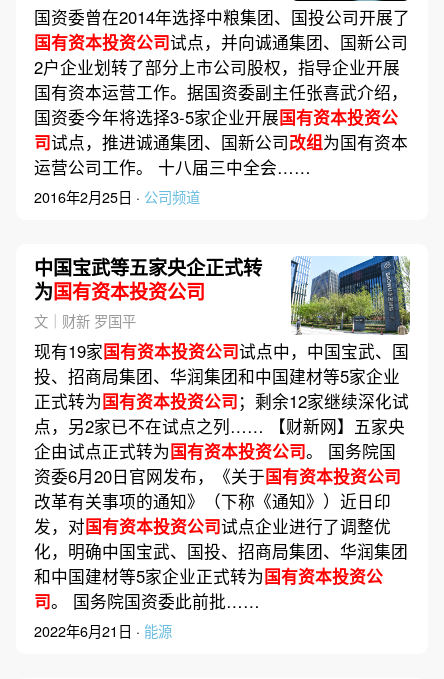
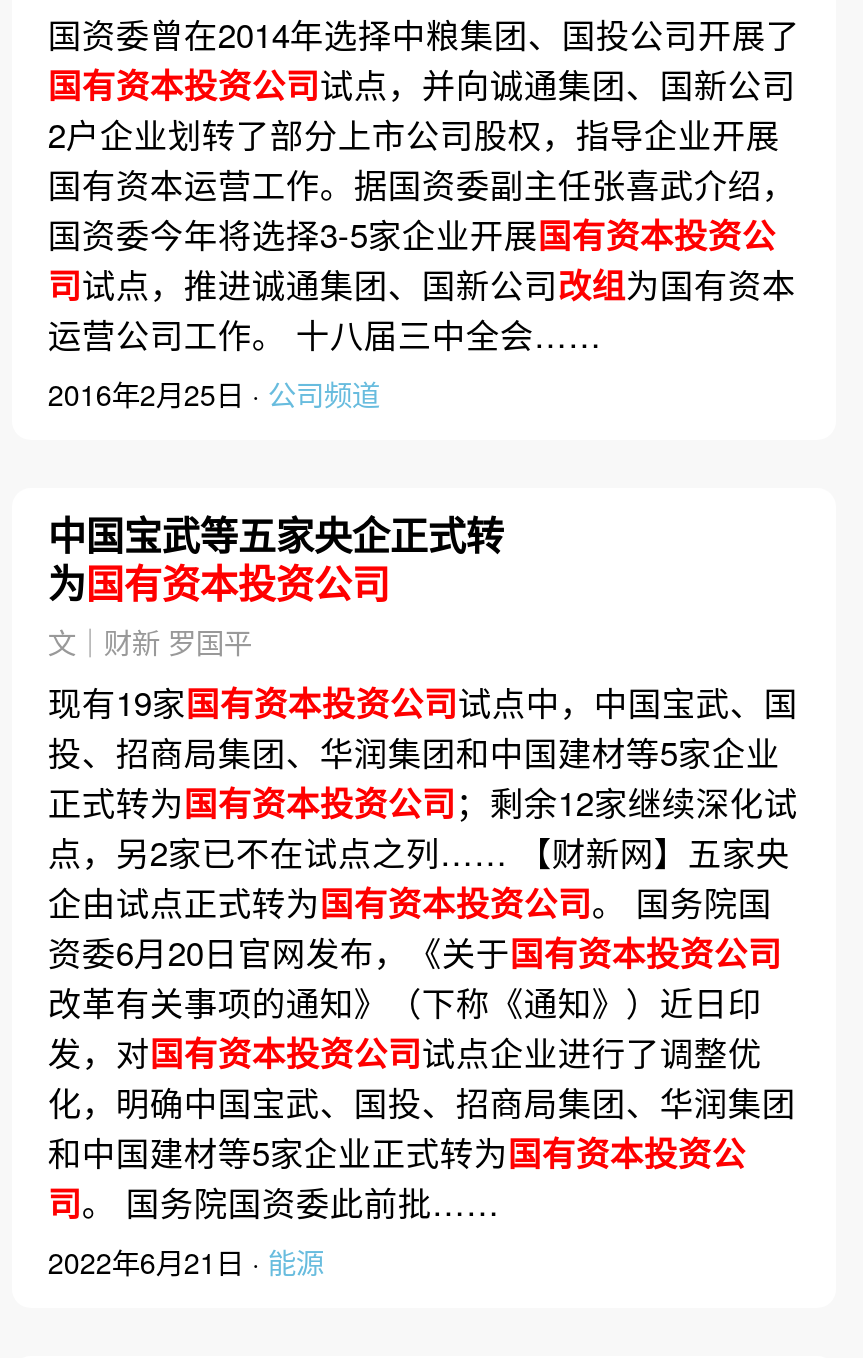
- [image]
